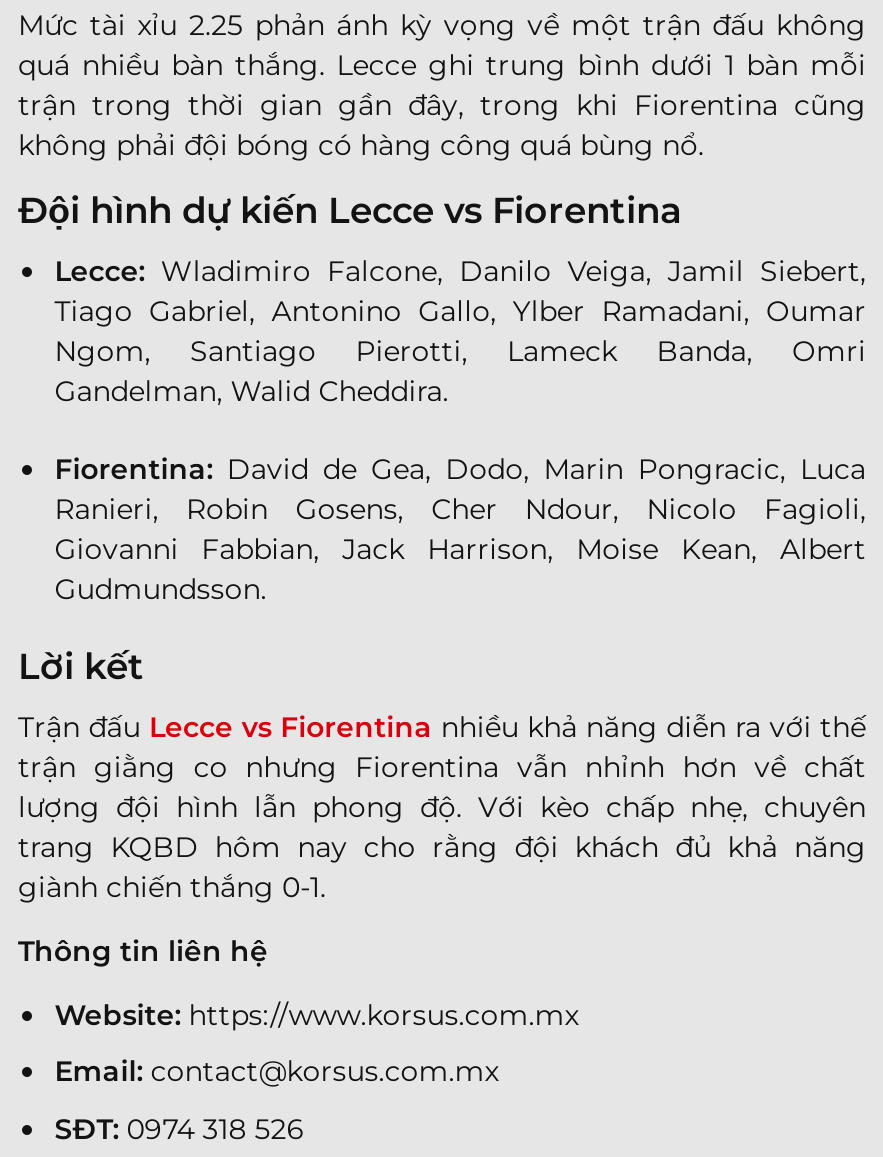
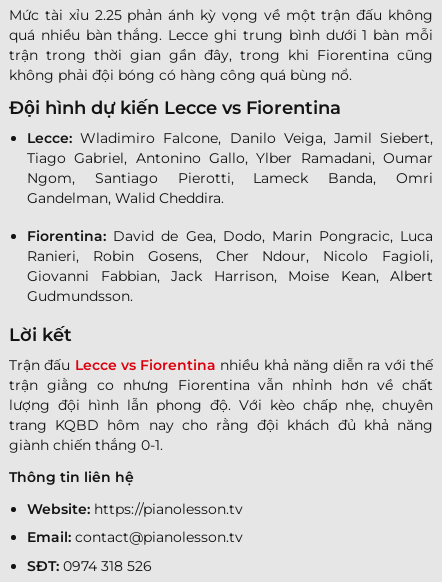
- Website: https://www.korsus.com.mx
+ Website: https://pianolesson.tv

- Email: contact@korsus.com.mx
+ Email: contact@pianolesson.tv
